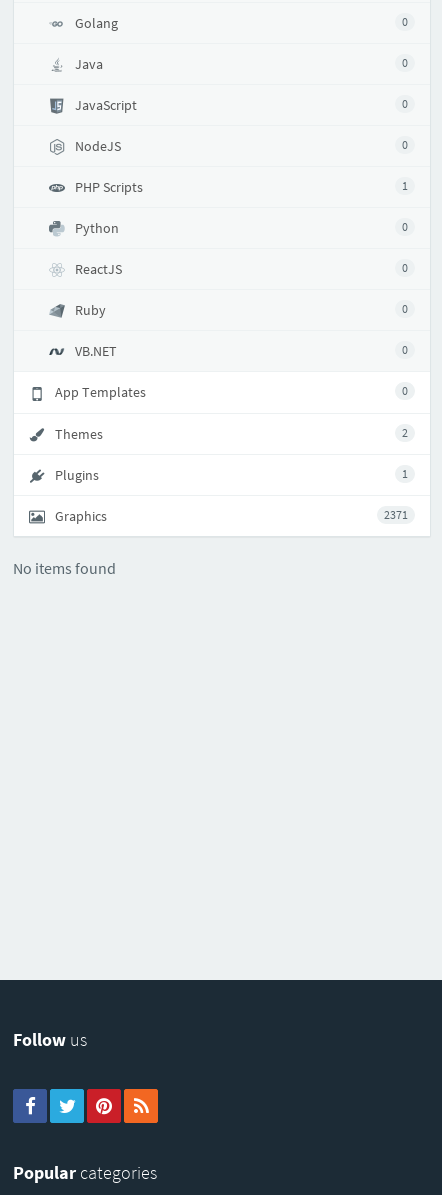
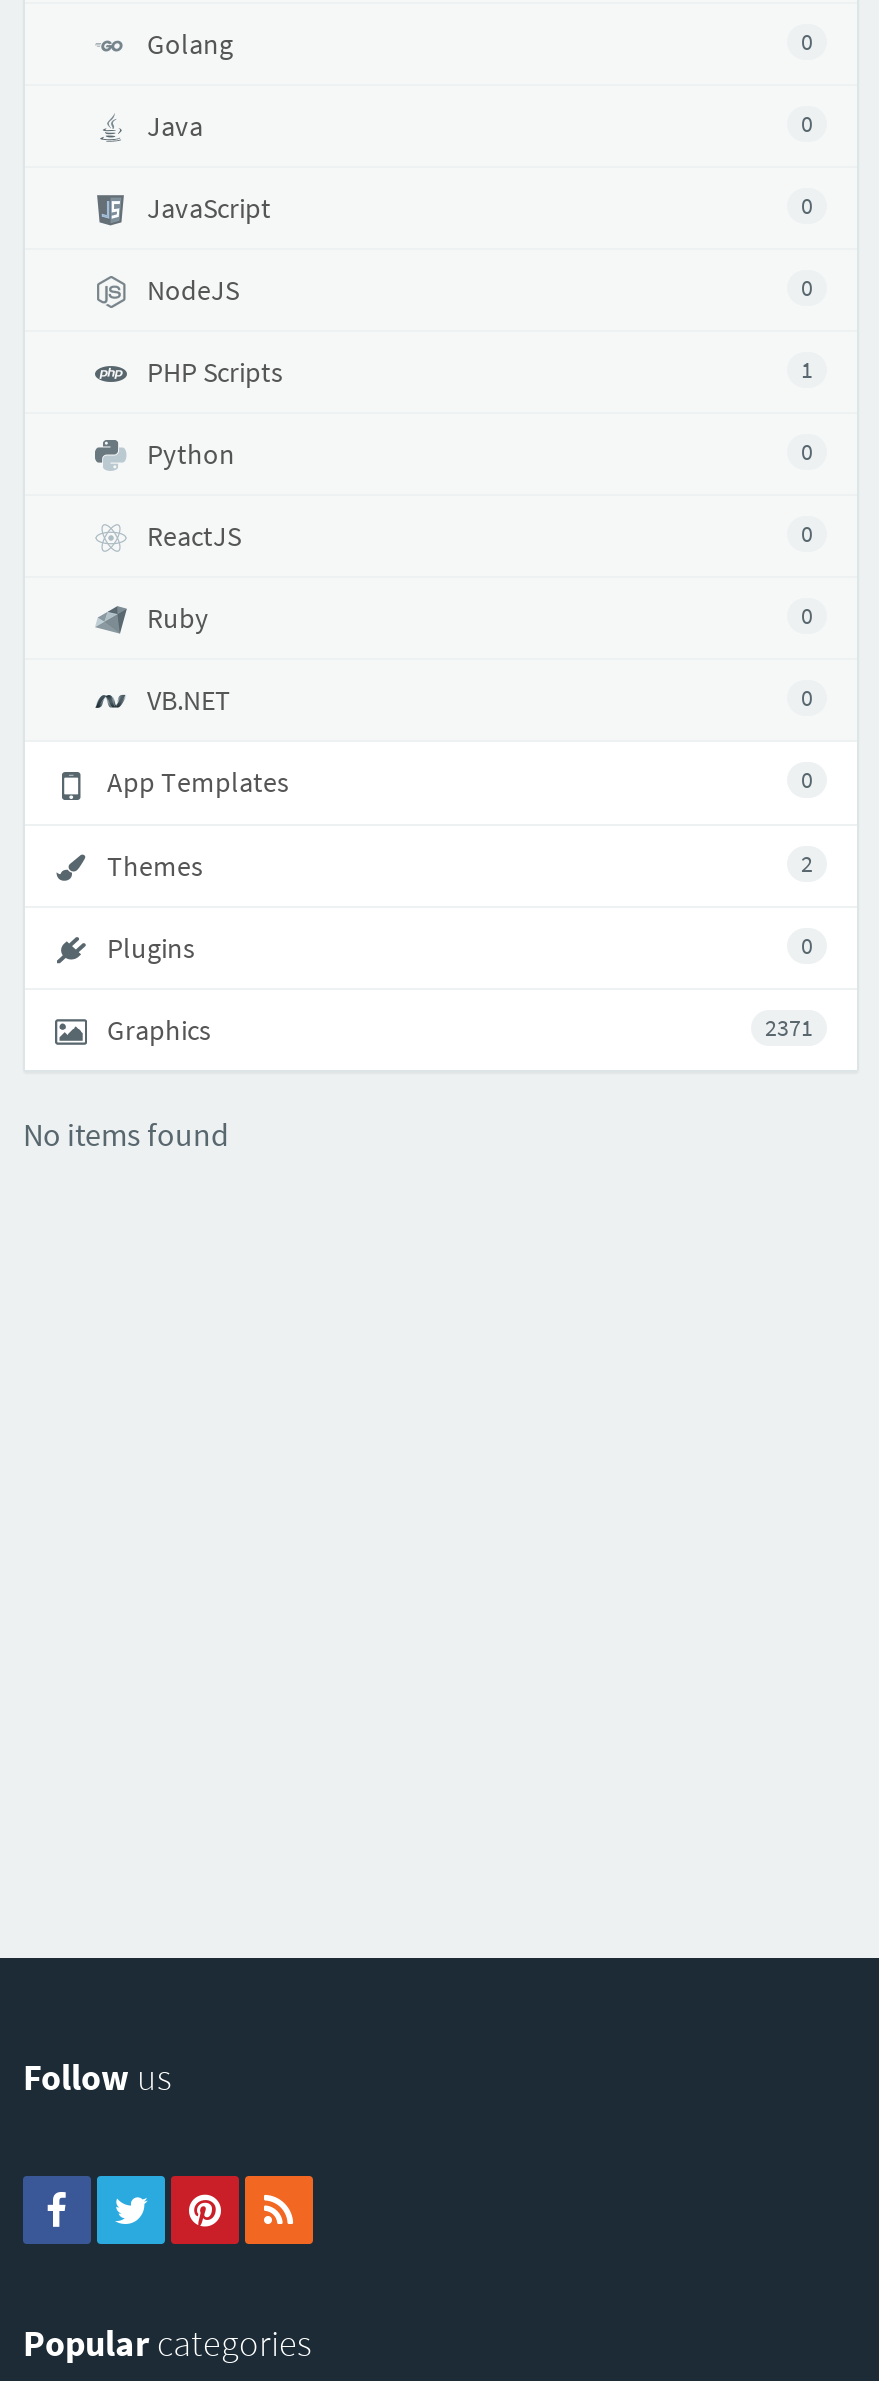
- 1
+ 0
